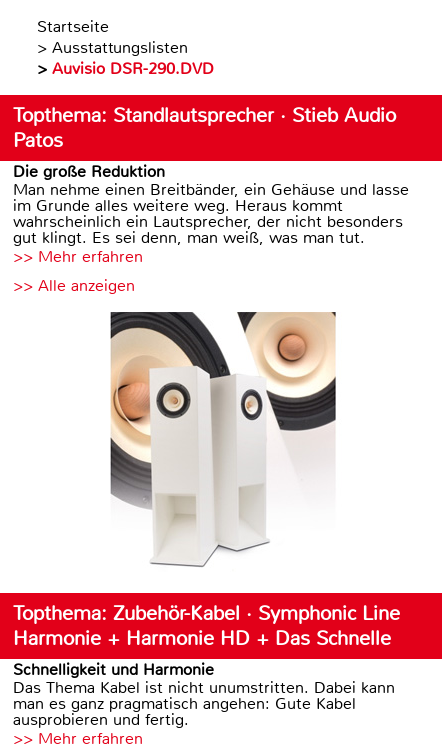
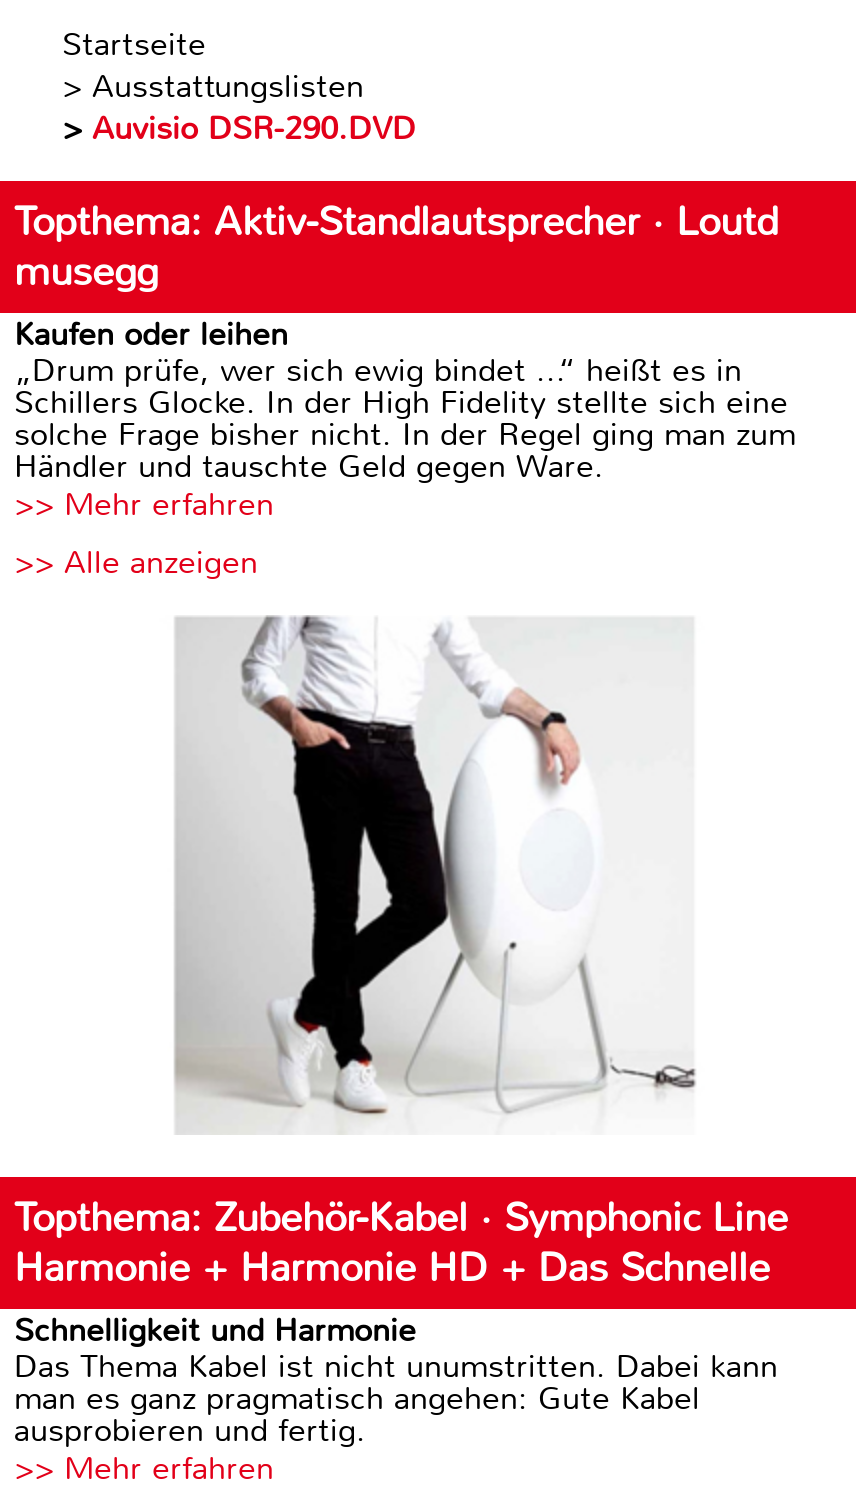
- Topthema: Standlautsprecher · Stieb Audio
- Patos
- Die große Reduktion
- Man nehme einen Breitbänder, ein Gehäuse und lasse
- im Grunde alles weitere weg. Heraus kommt
- wahrscheinlich ein Lautsprecher, der nicht besonders
- gut klingt. Es sei denn, man weiß, was man tut.
+ Topthema: Aktiv-Standlautsprecher · Loutd
+ musegg
+ Kaufen oder leihen
+ „Drum prüfe, wer sich ewig bindet ...“ heißt es in
+ Schillers Glocke. In der High Fidelity stellte sich eine
+ solche Frage bisher nicht. In der Regel ging man zum
+ Händler und tauschte Geld gegen Ware.

- [image]
+ [image]
